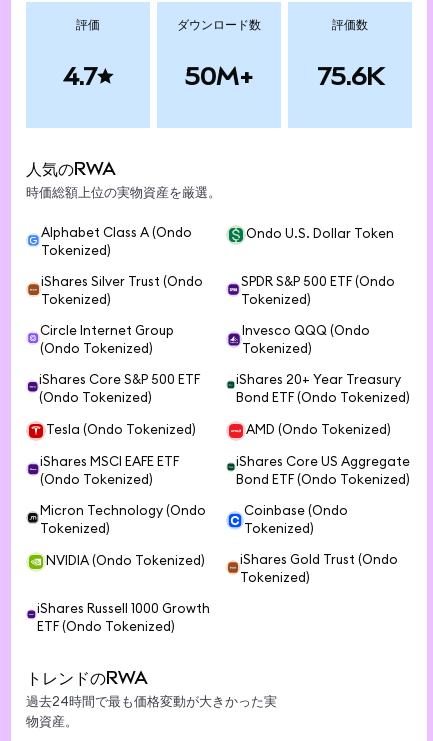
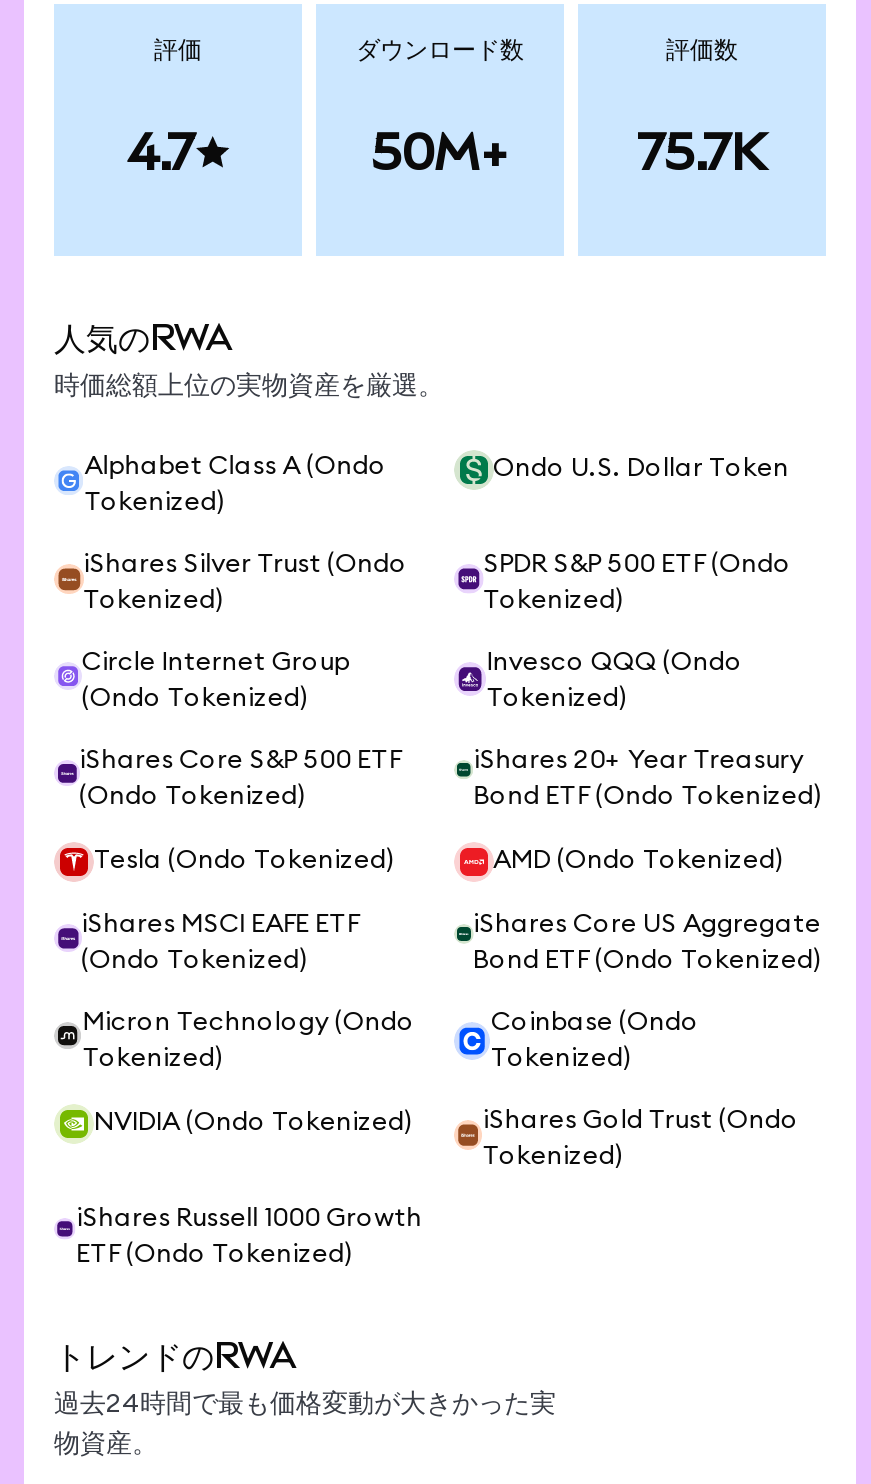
- 75.6K
+ 75.7K
